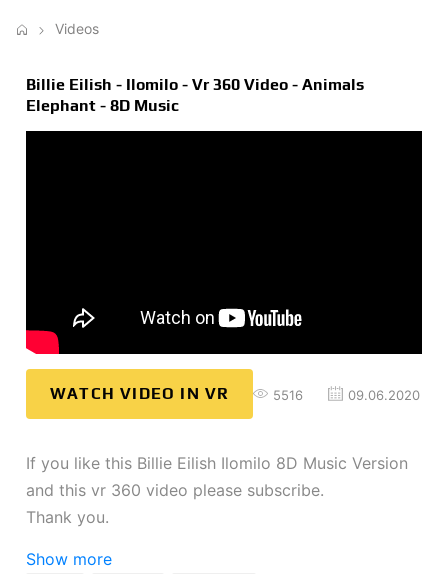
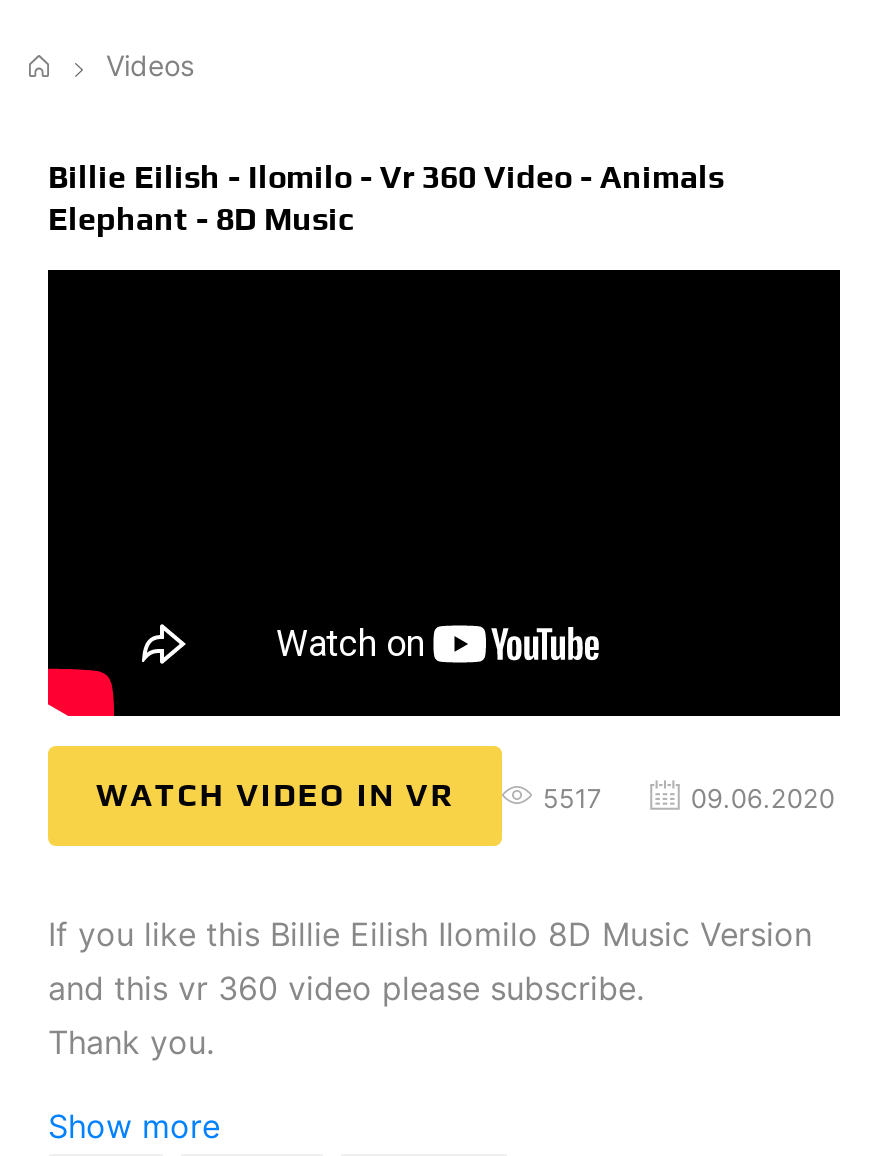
- 5516
+ 5517
